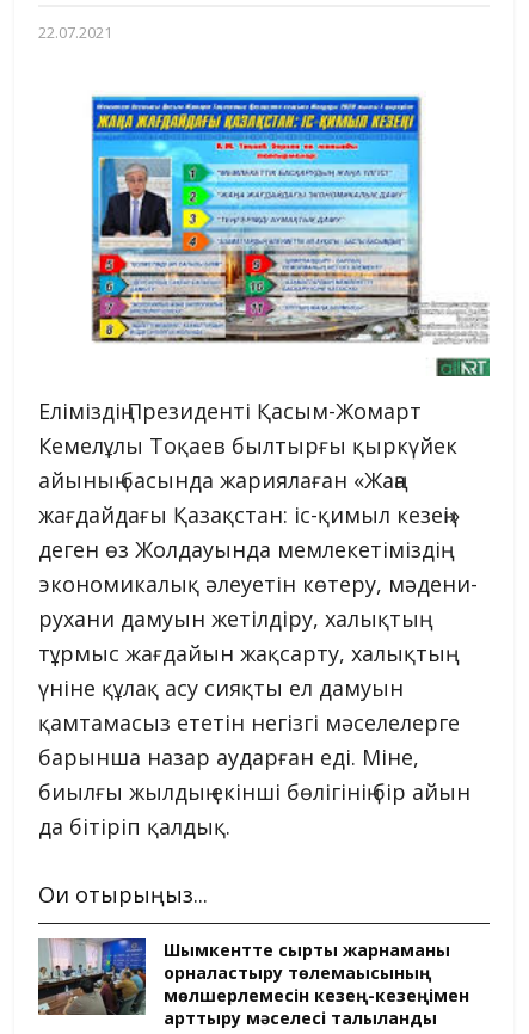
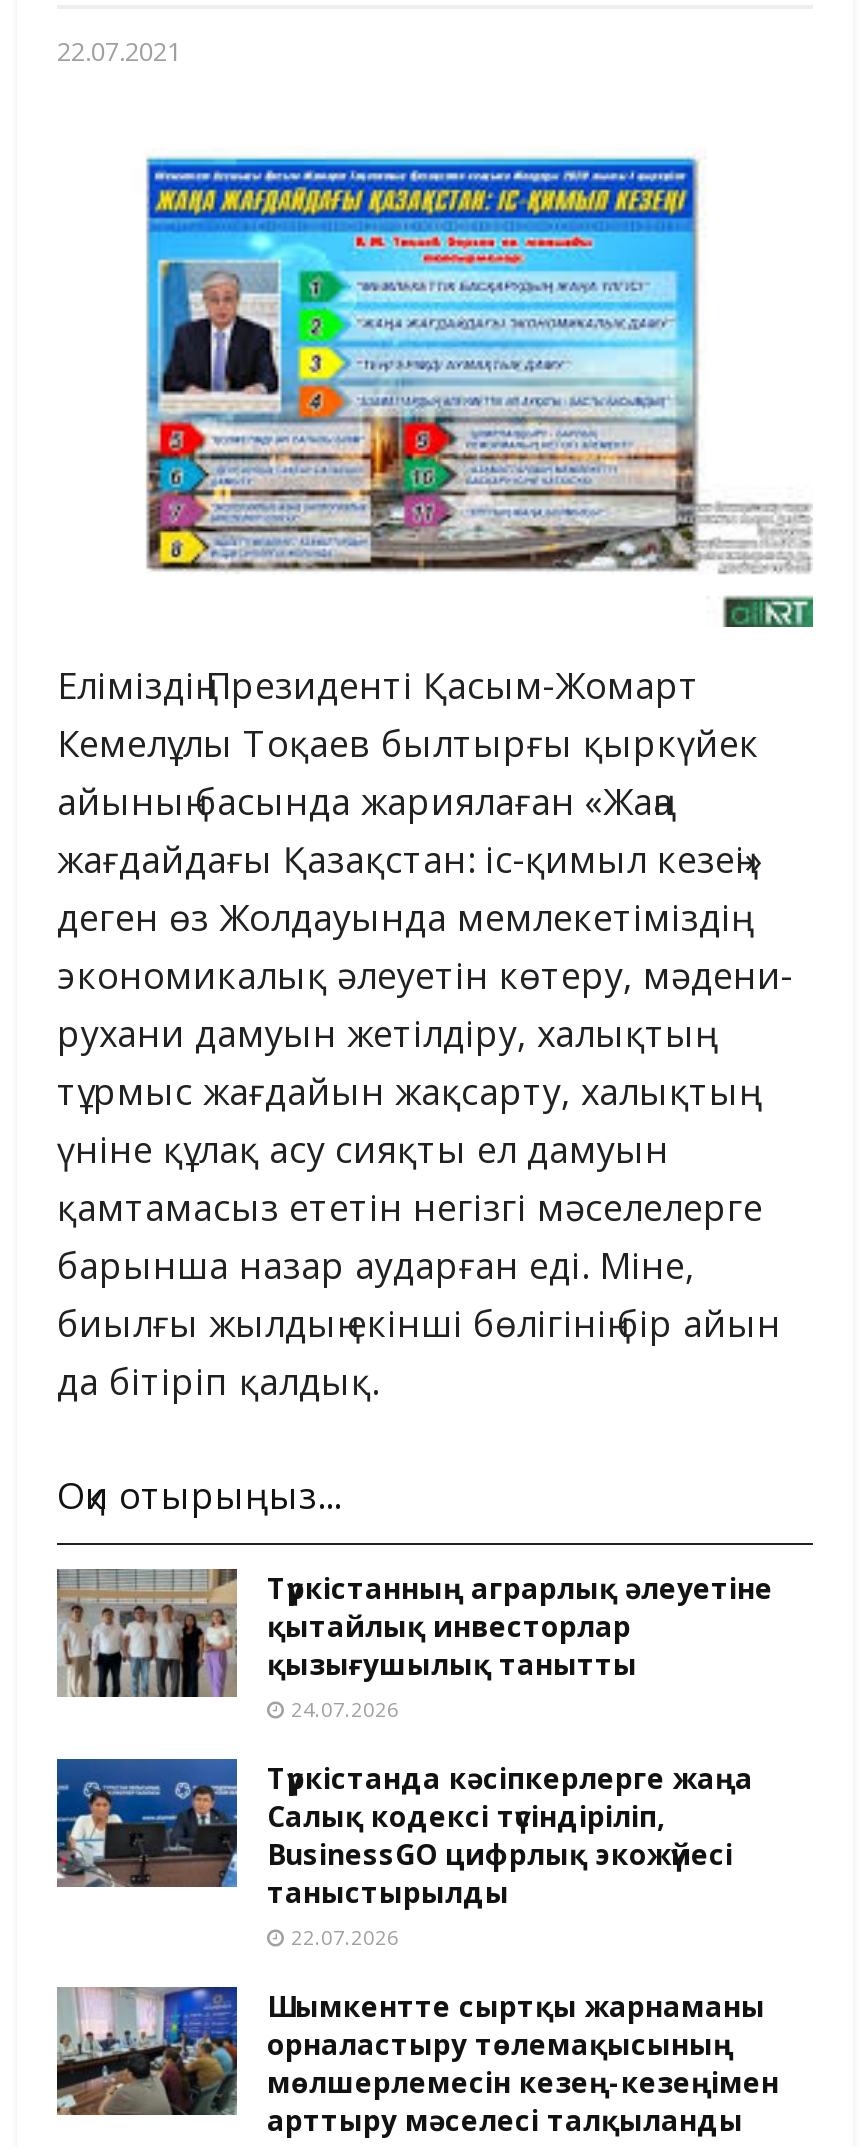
+ [image]

+ [image]
+ Түркістанның аграрлық әлеуетіне
+ қытайлық инвесторлар
+ қызығушылық танытты
+ 24.07.2026
+ Түркістанда кәсіпкерлерге жаңа
+ Салық кодексі түсіндіріліп,
+ BusinessGO цифрлық экожүйесі
+ таныстырылды
+ 22.07.2026
